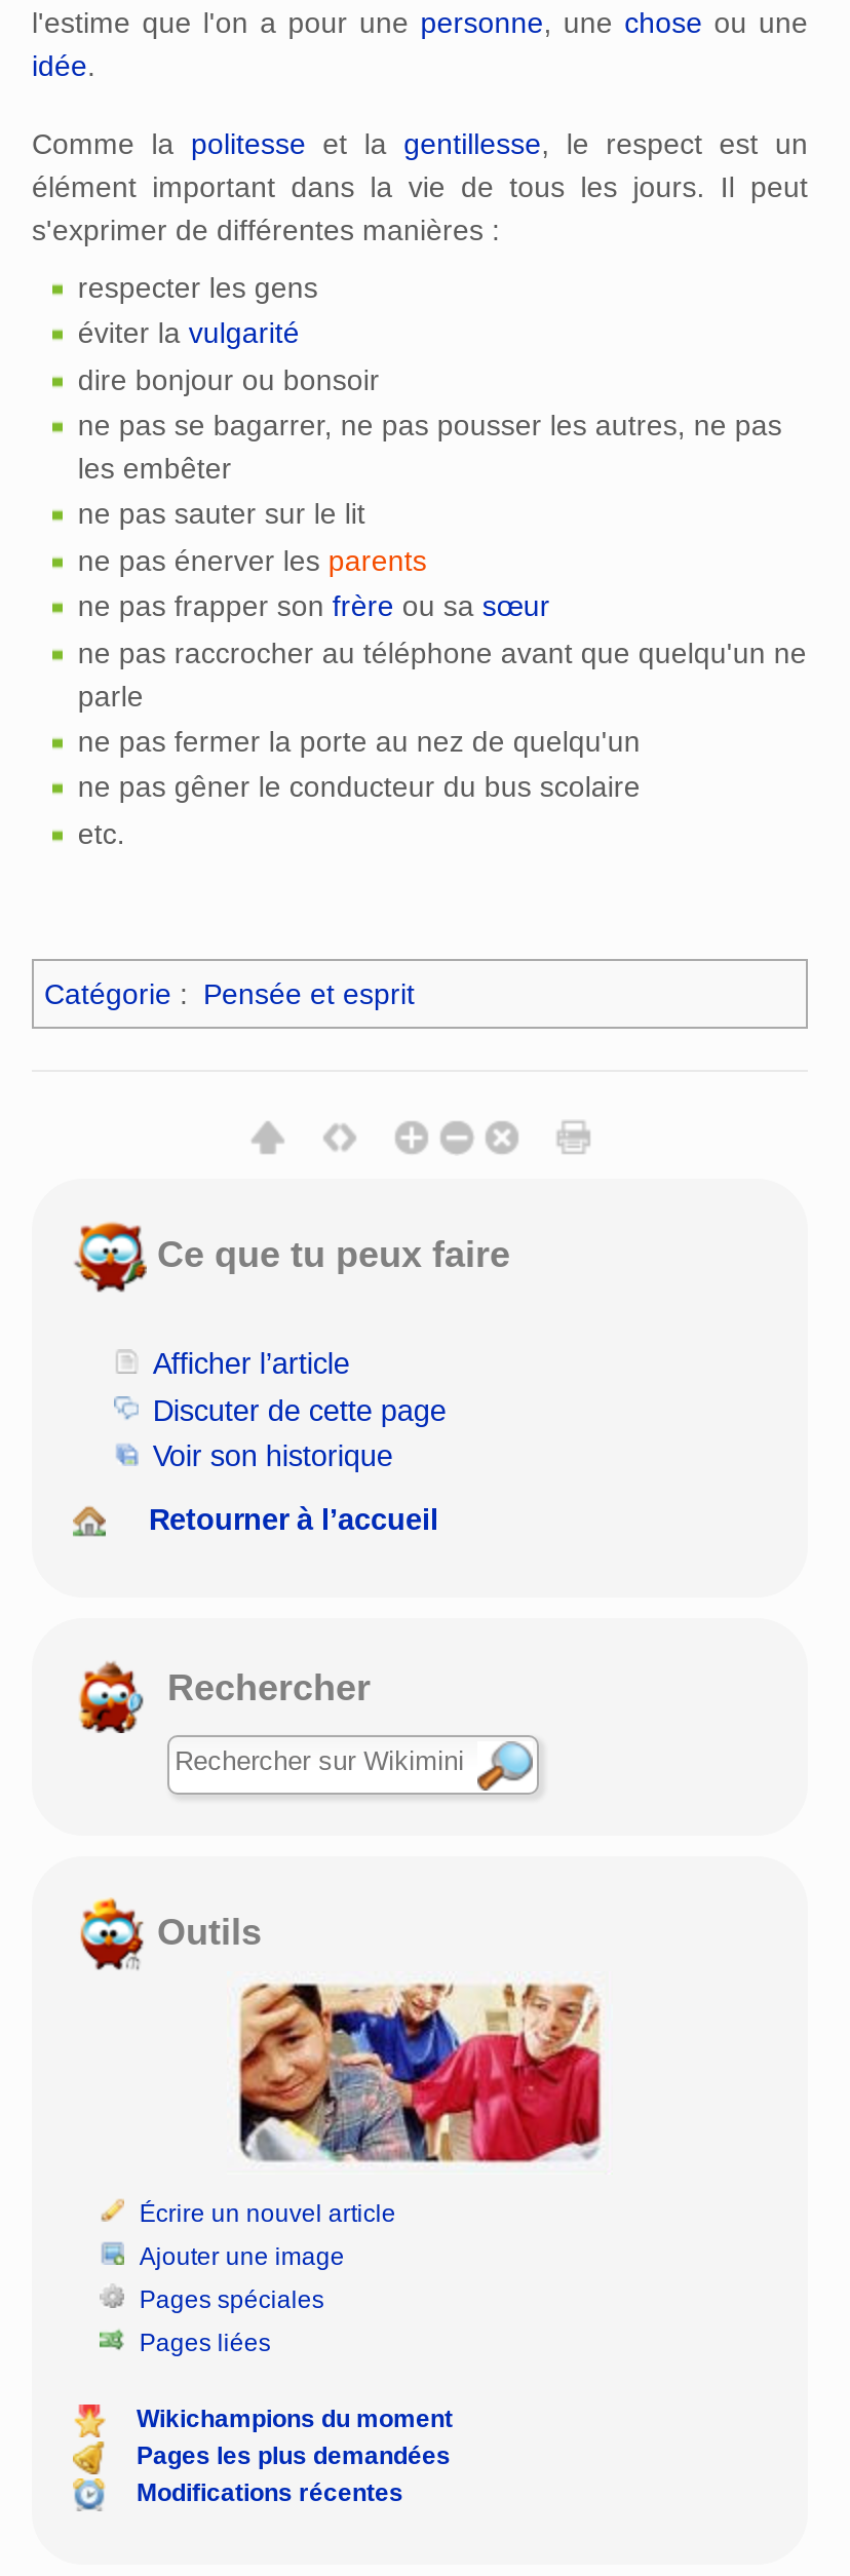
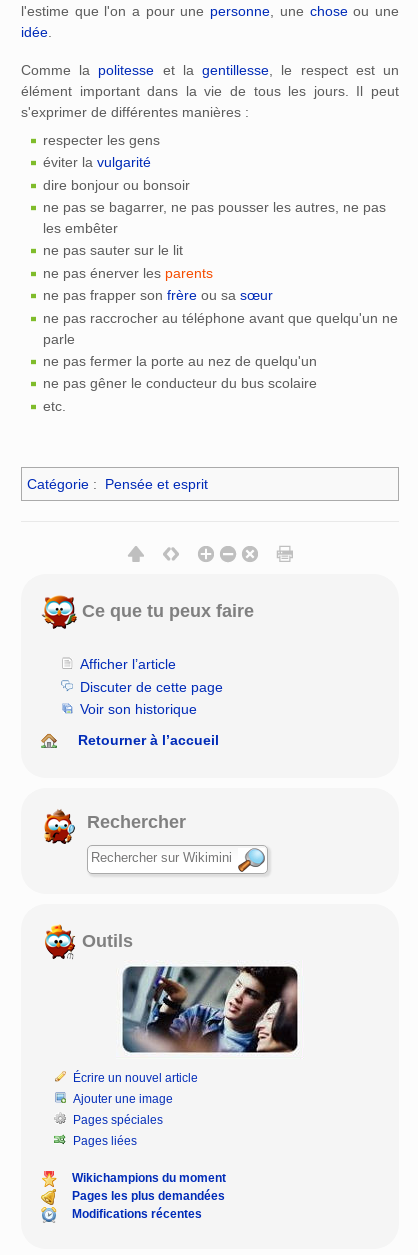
- [image]
+ [image]
